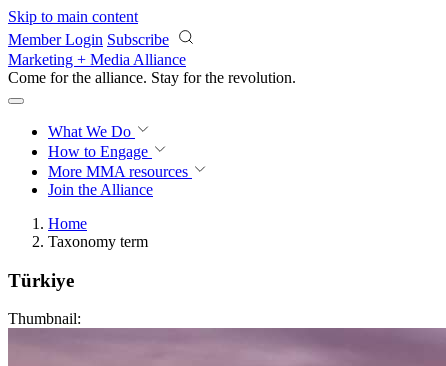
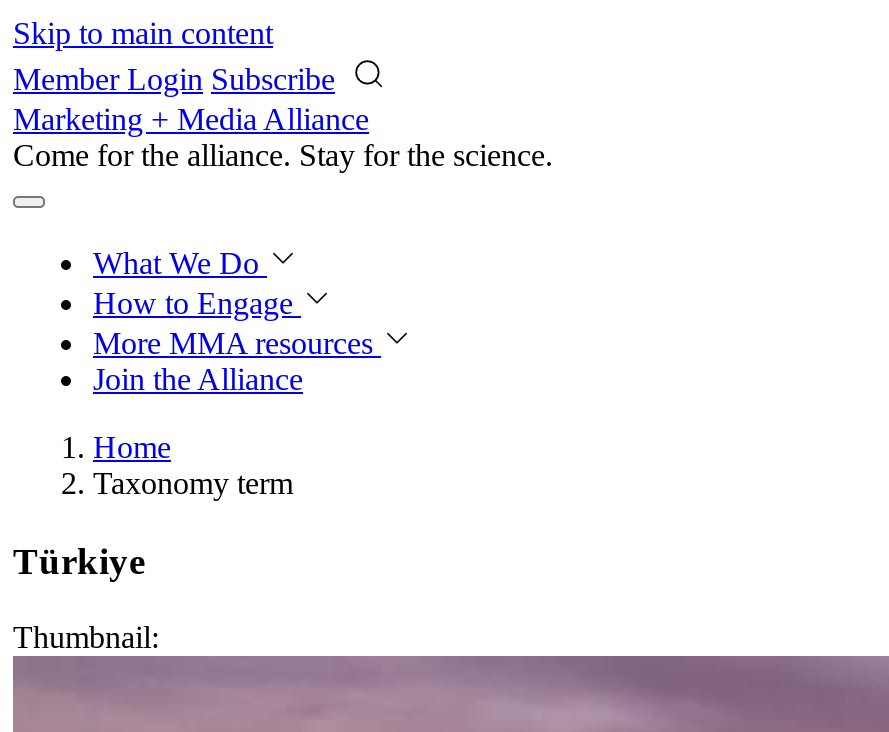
- Come for the alliance. Stay for the revolution.
+ Come for the alliance. Stay for the knowledge.
